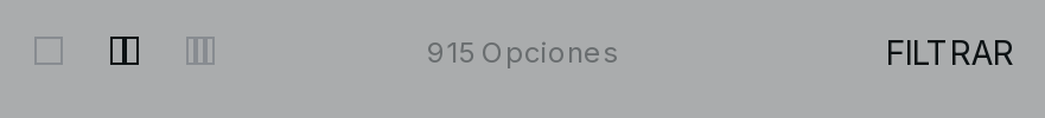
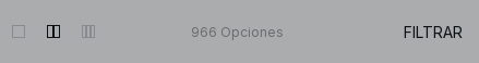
- 915 Opciones
+ 966 Opciones
